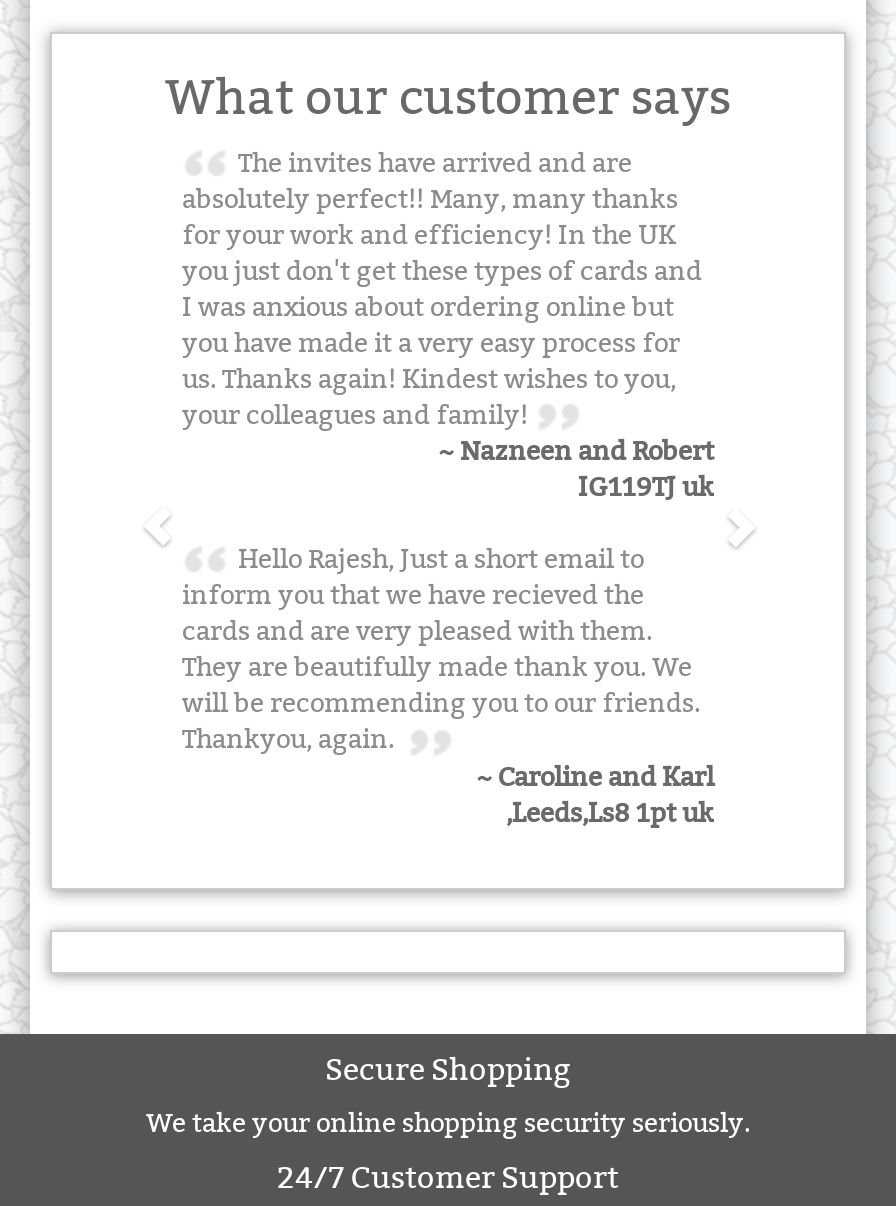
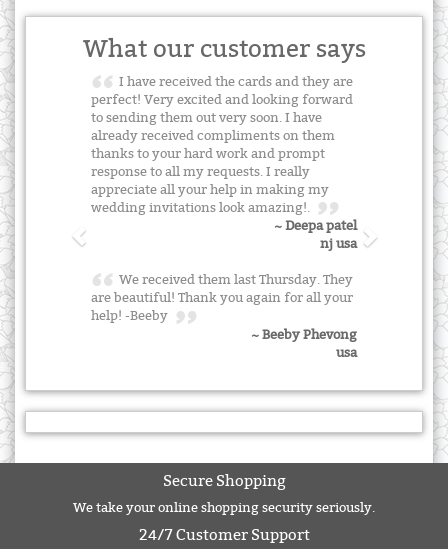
- The invites have arrived and are
- absolutely perfect!! Many, many thanks
- for your work and efficiency! In the UK
- you just don't get these types of cards and
- I was anxious about ordering online but
- you have made it a very easy process for
- us. Thanks again! Kindest wishes to you,
- your colleagues and family!
- ~ Nazneen and Robert
- IG119TJ uk
+ I have received the cards and they are
+ perfect! Very excited and looking forward
+ to sending them out very soon. I have
+ already received compliments on them
+ thanks to your hard work and prompt
+ response to all my requests. I really
+ appreciate all your help in making my
+ wedding invitations look amazing!.
+ ~ Deepa patel
+ nj usa

- Hello Rajesh, Just a short email to
- inform you that we have recieved the
- cards and are very pleased with them.
- They are beautifully made thank you. We
- will be recommending you to our friends.
- Thankyou, again.
- ~ Caroline and Karl
- ,Leeds,Ls8 1pt uk
+ We received them last Thursday. They
+ are beautiful! Thank you again for all your
+ help! -Beeby
+ ~ Beeby Phevong
+ usa
